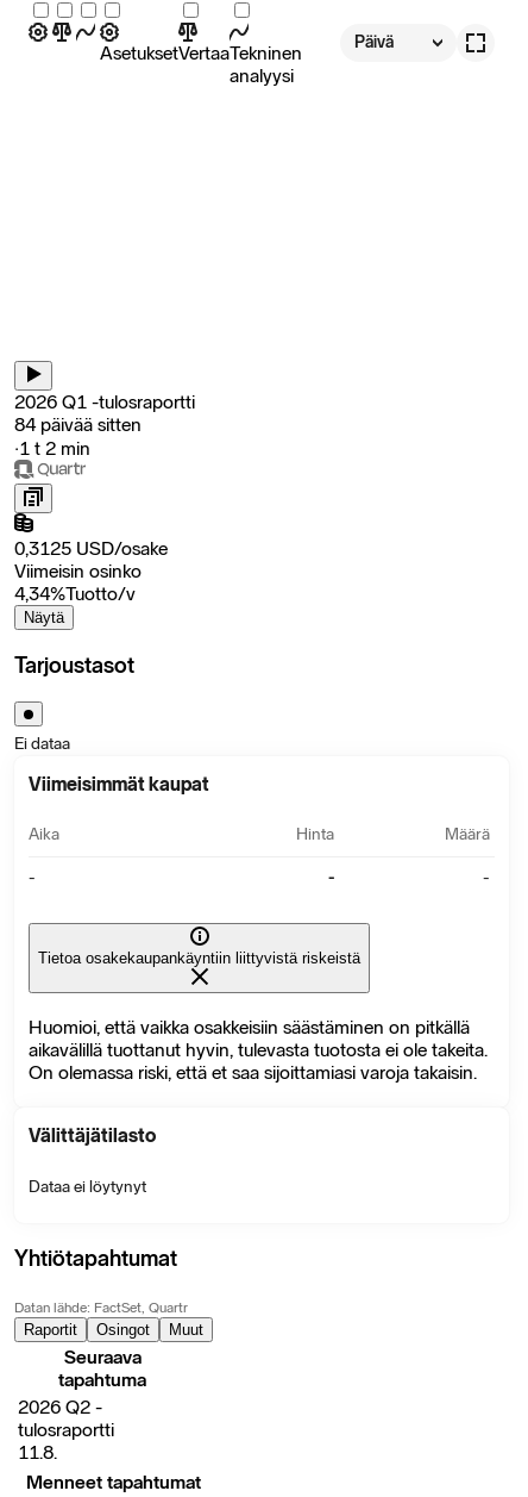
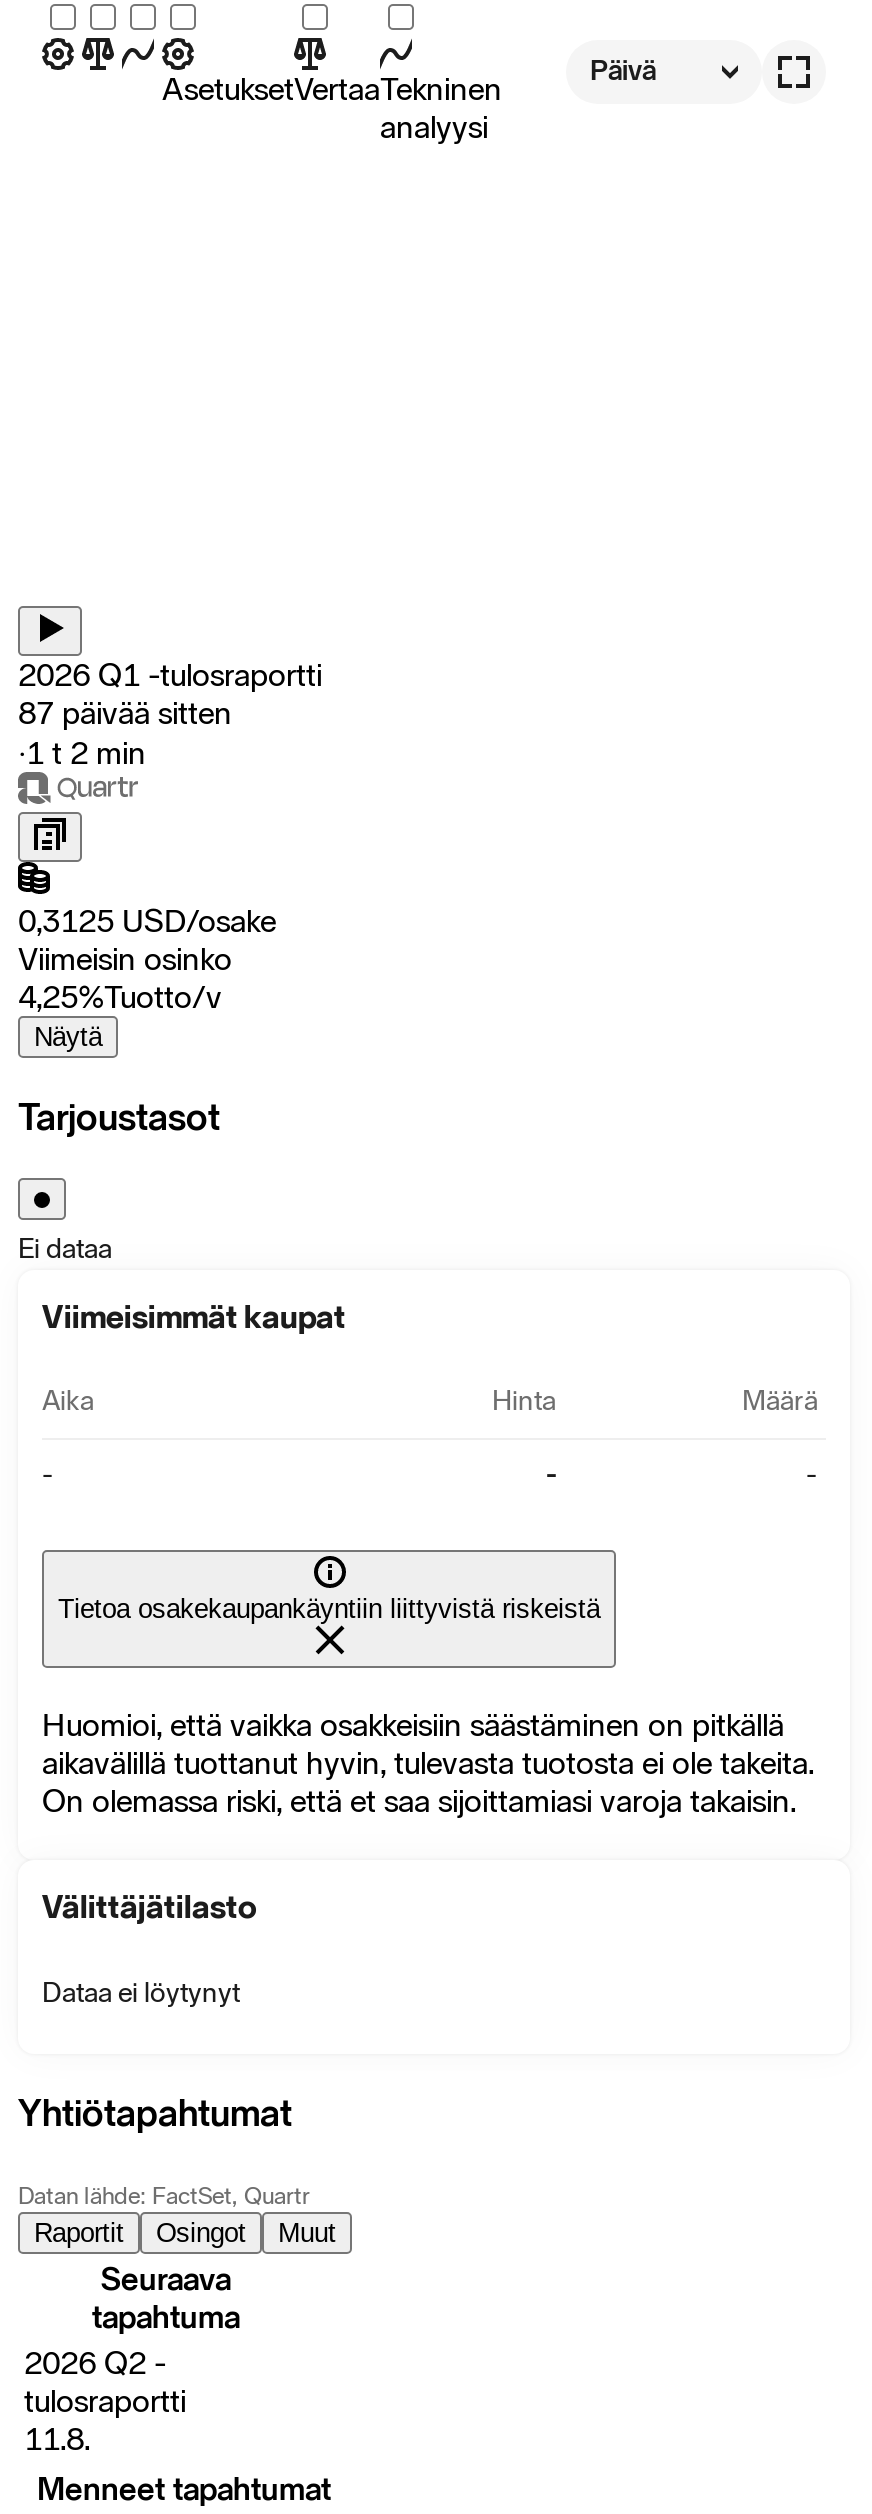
- 84 päivää sitten
+ 87 päivää sitten

- 4,34%Tuotto/v
+ 4,25%Tuotto/v
